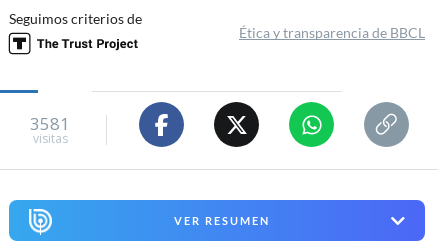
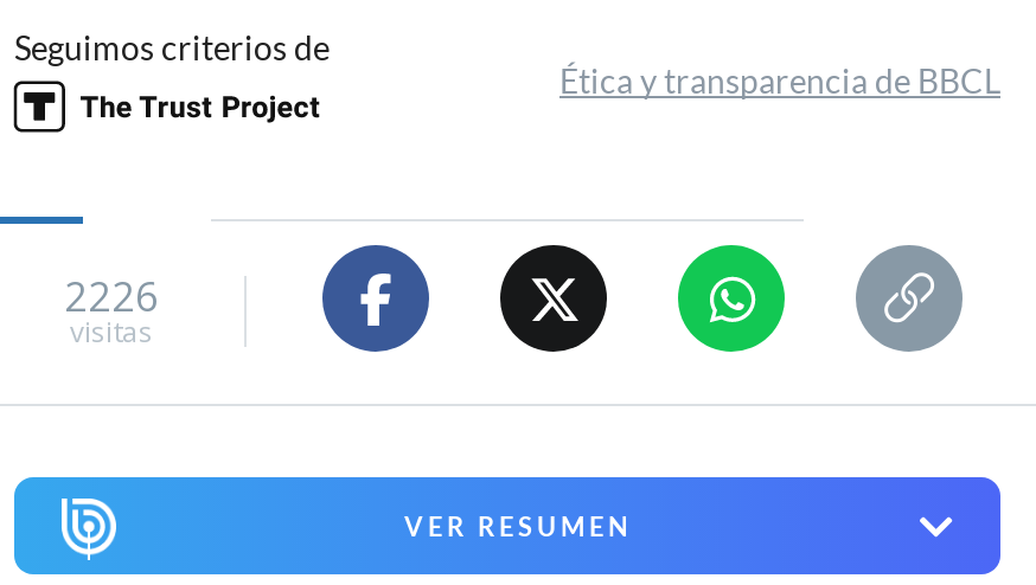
- 3581
+ 2226
